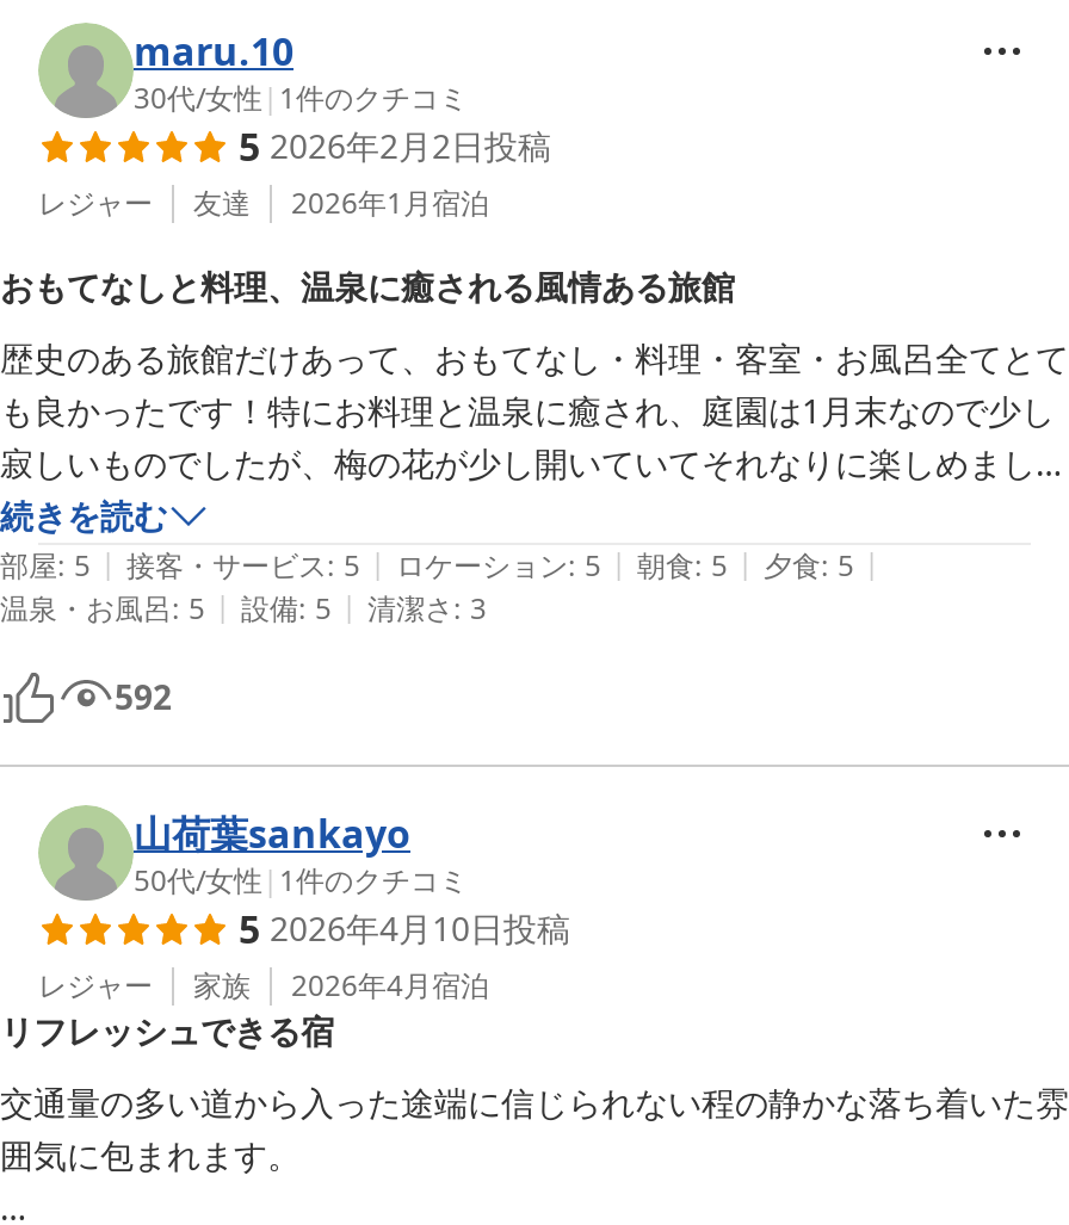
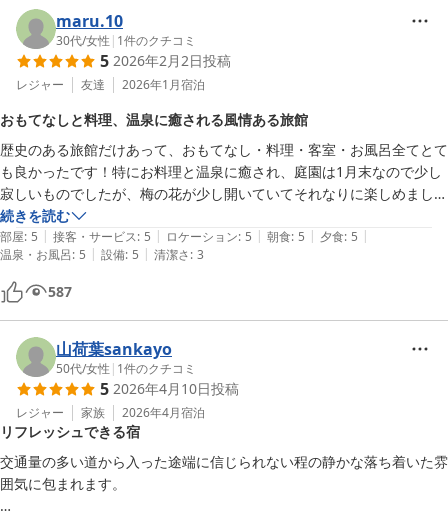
- 592
+ 587
